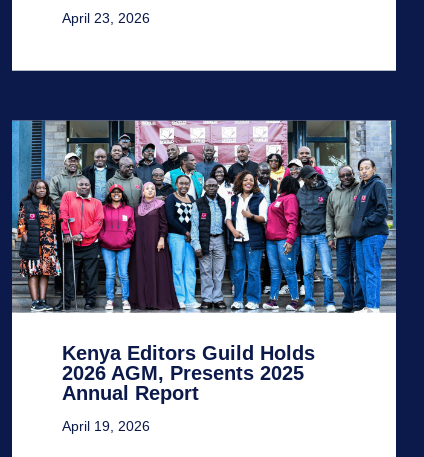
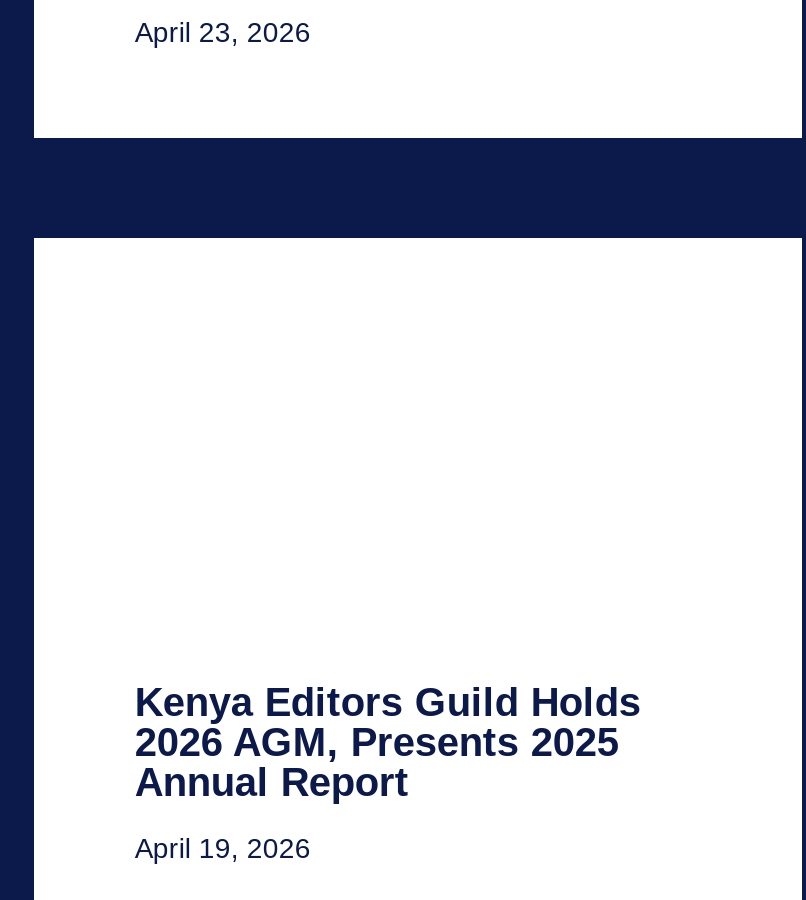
- [image]
